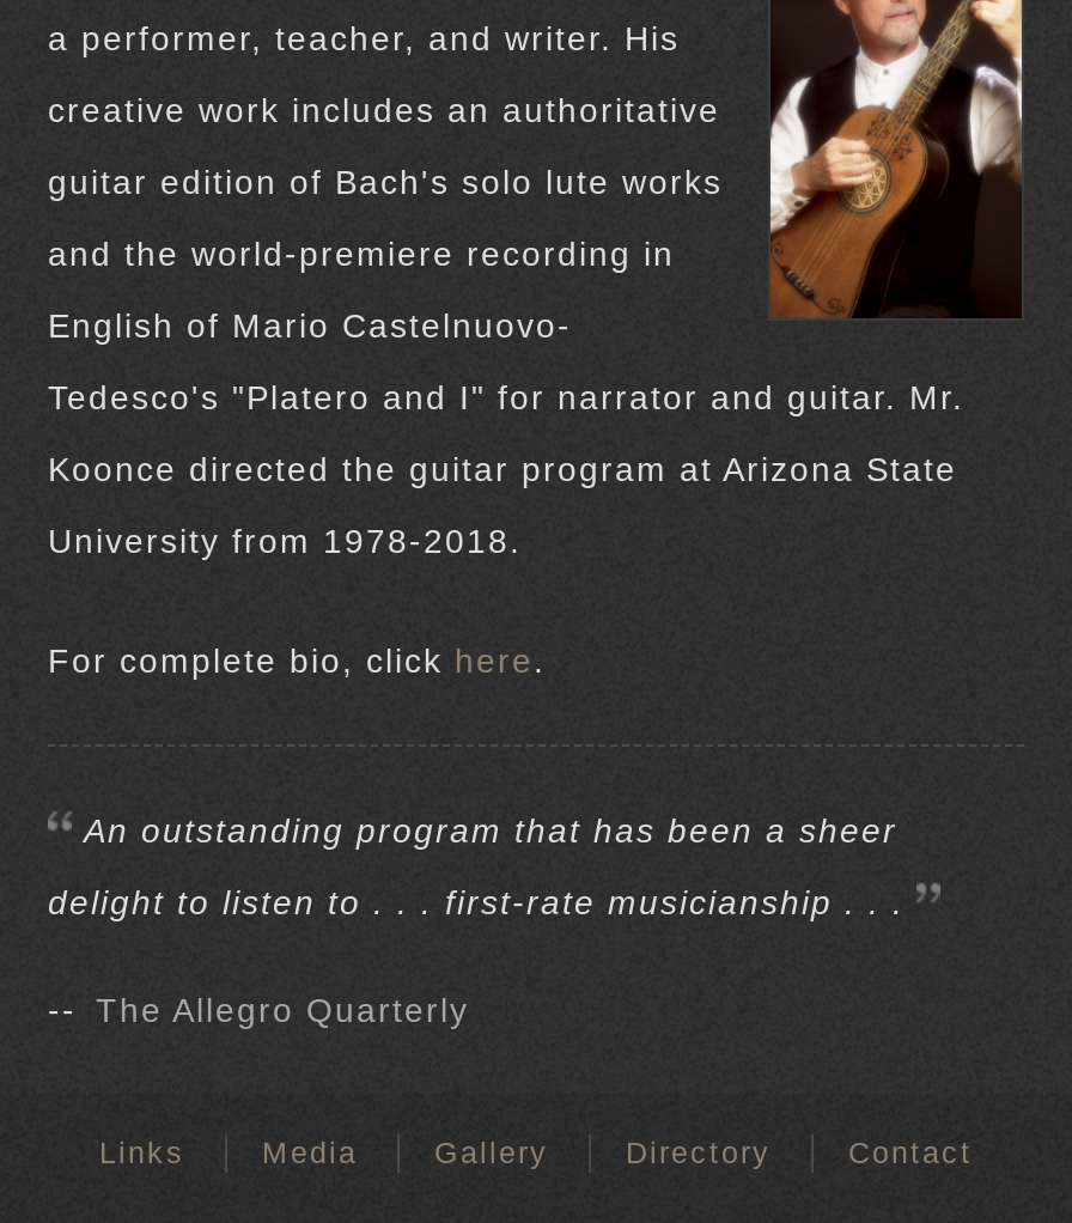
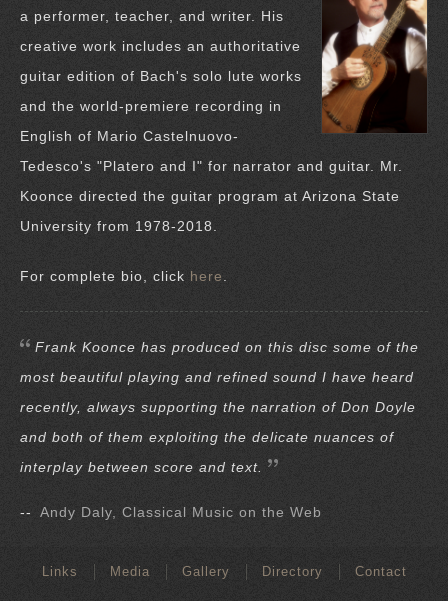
- An outstanding program that has been a sheer
- delight to listen to . . . first-rate musicianship . . .
- -- The Allegro Quarterly
+ Frank Koonce has produced on this disc some of the
+ most beautiful playing and refined sound I have heard
+ recently, always supporting the narration of Don Doyle
+ and both of them exploiting the delicate nuances of
+ interplay between score and text.
+ -- Andy Daly, Classical Music on the Web
